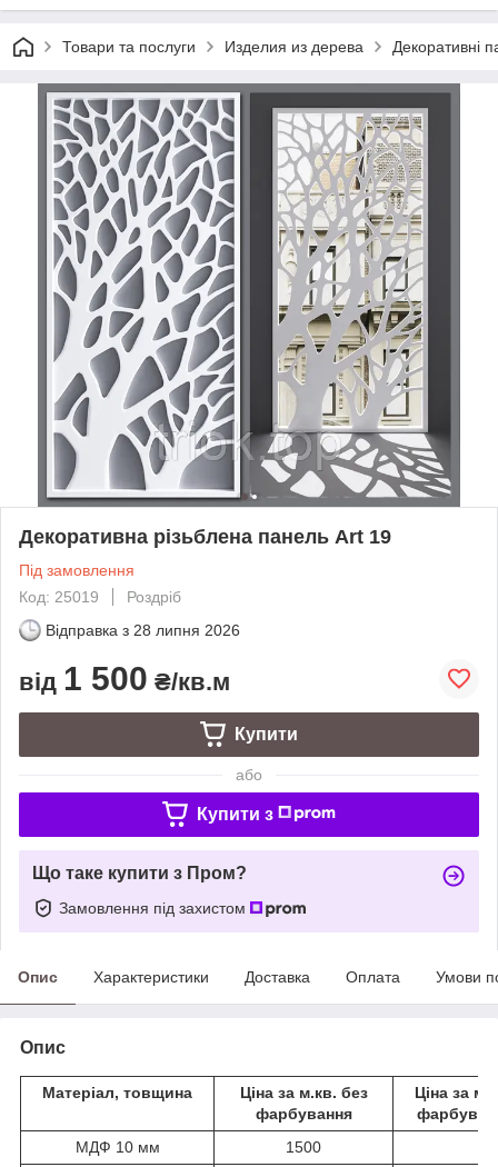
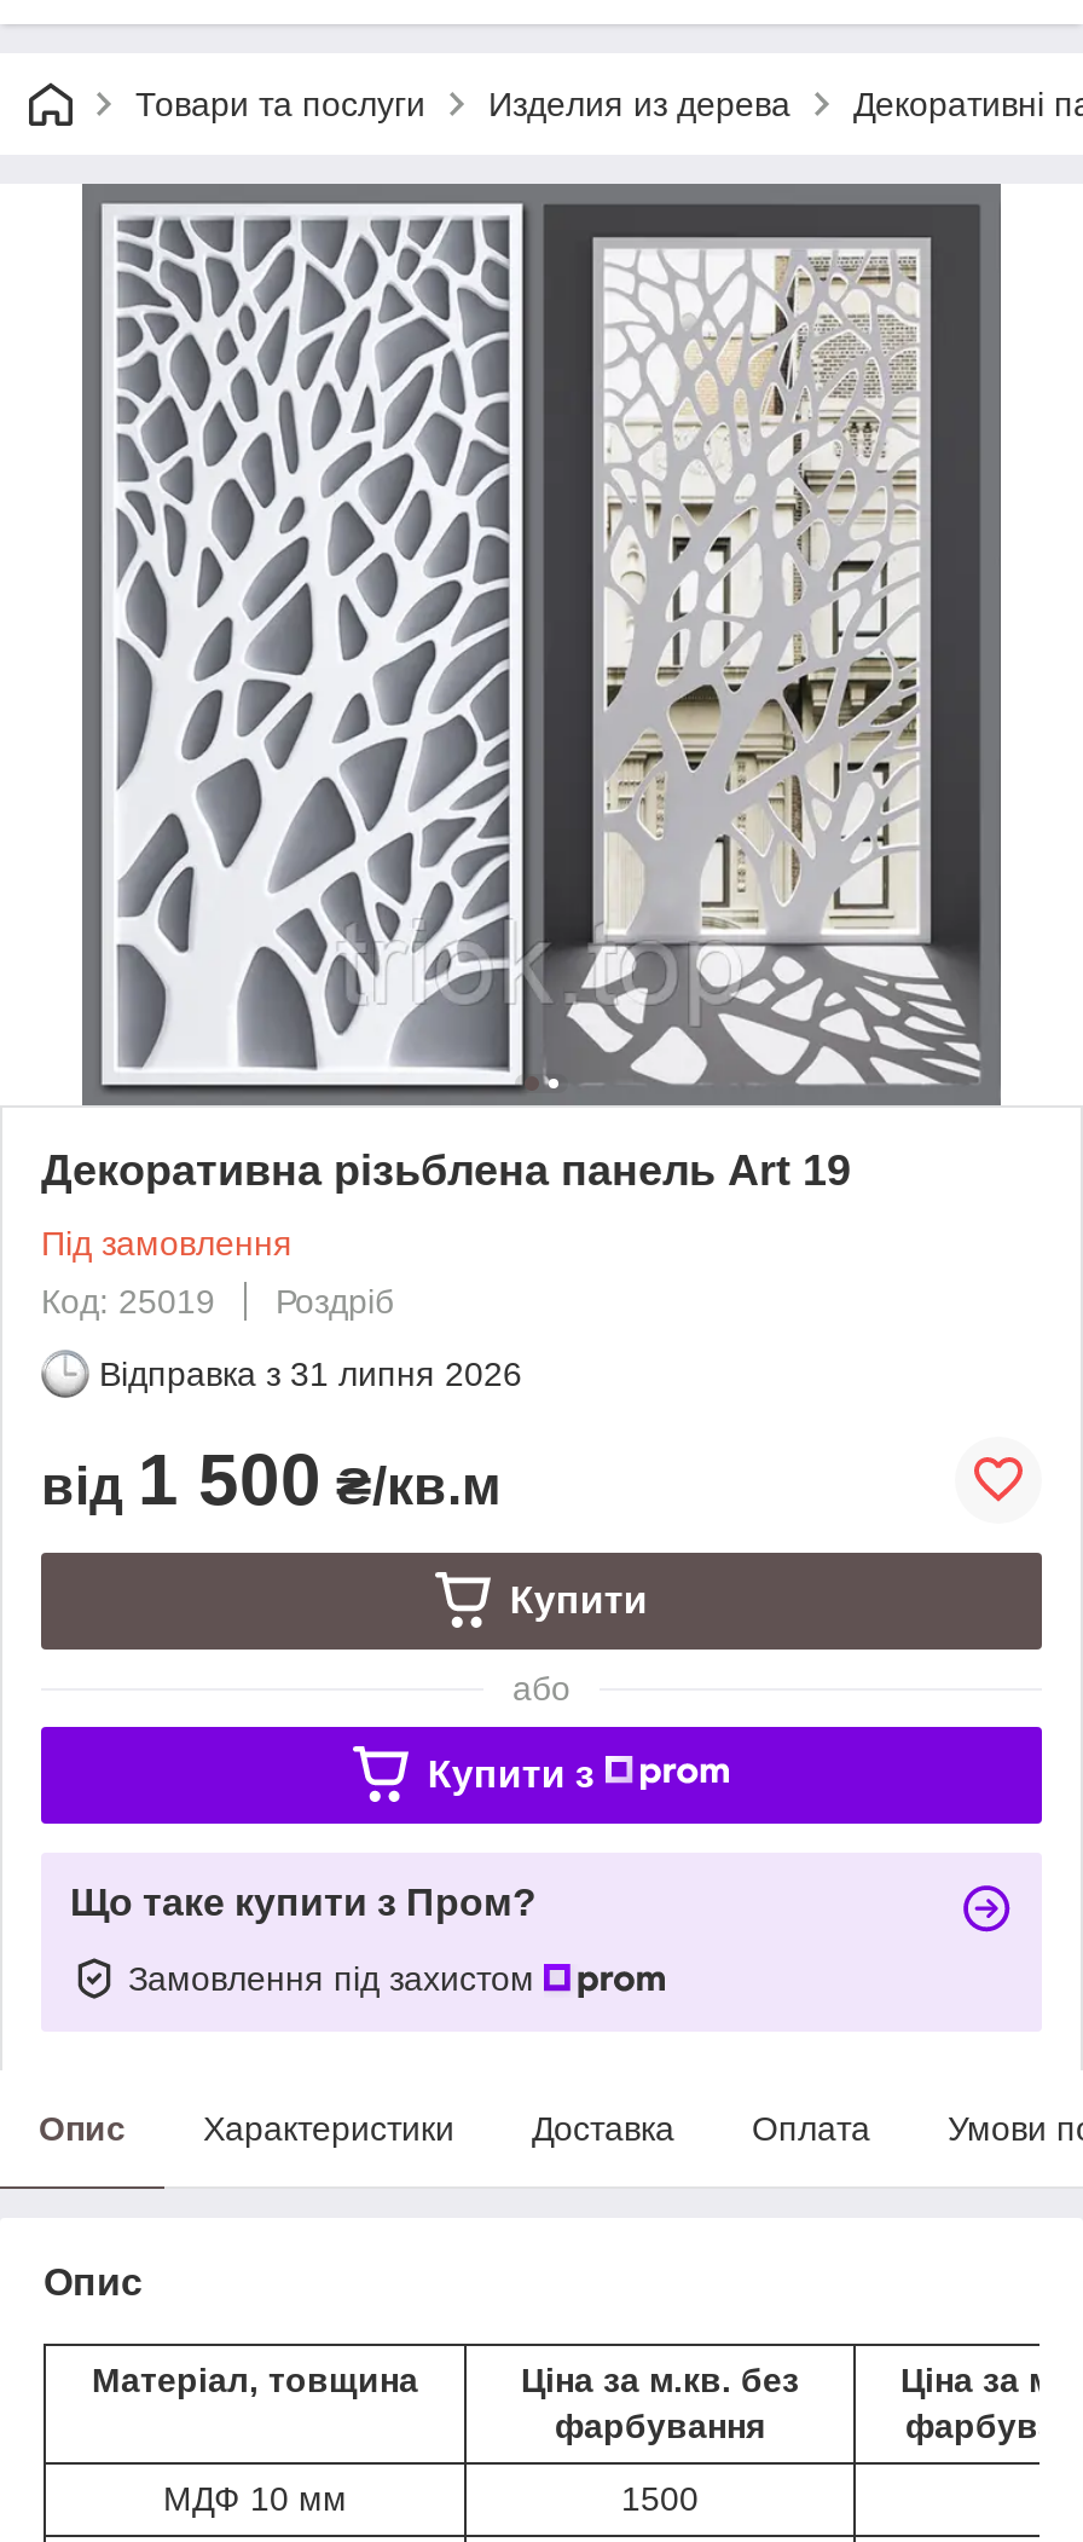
- Відправка з 28 липня 2026
+ Відправка з 31 липня 2026
